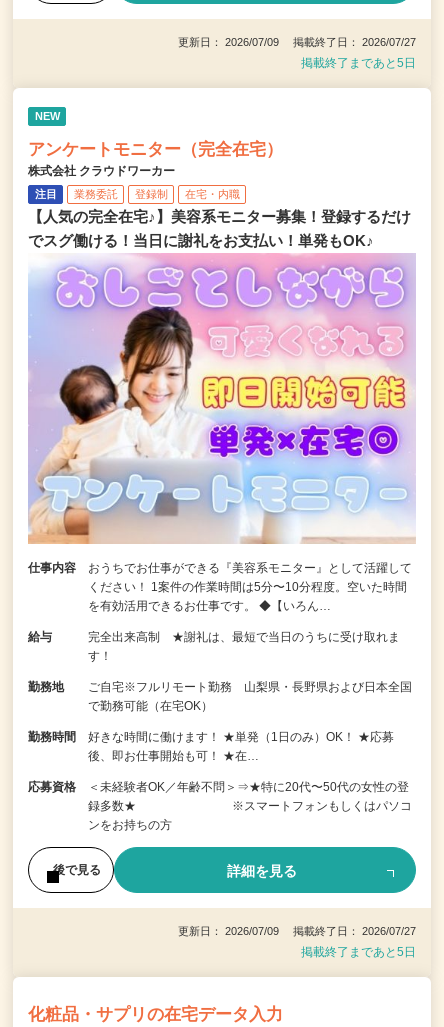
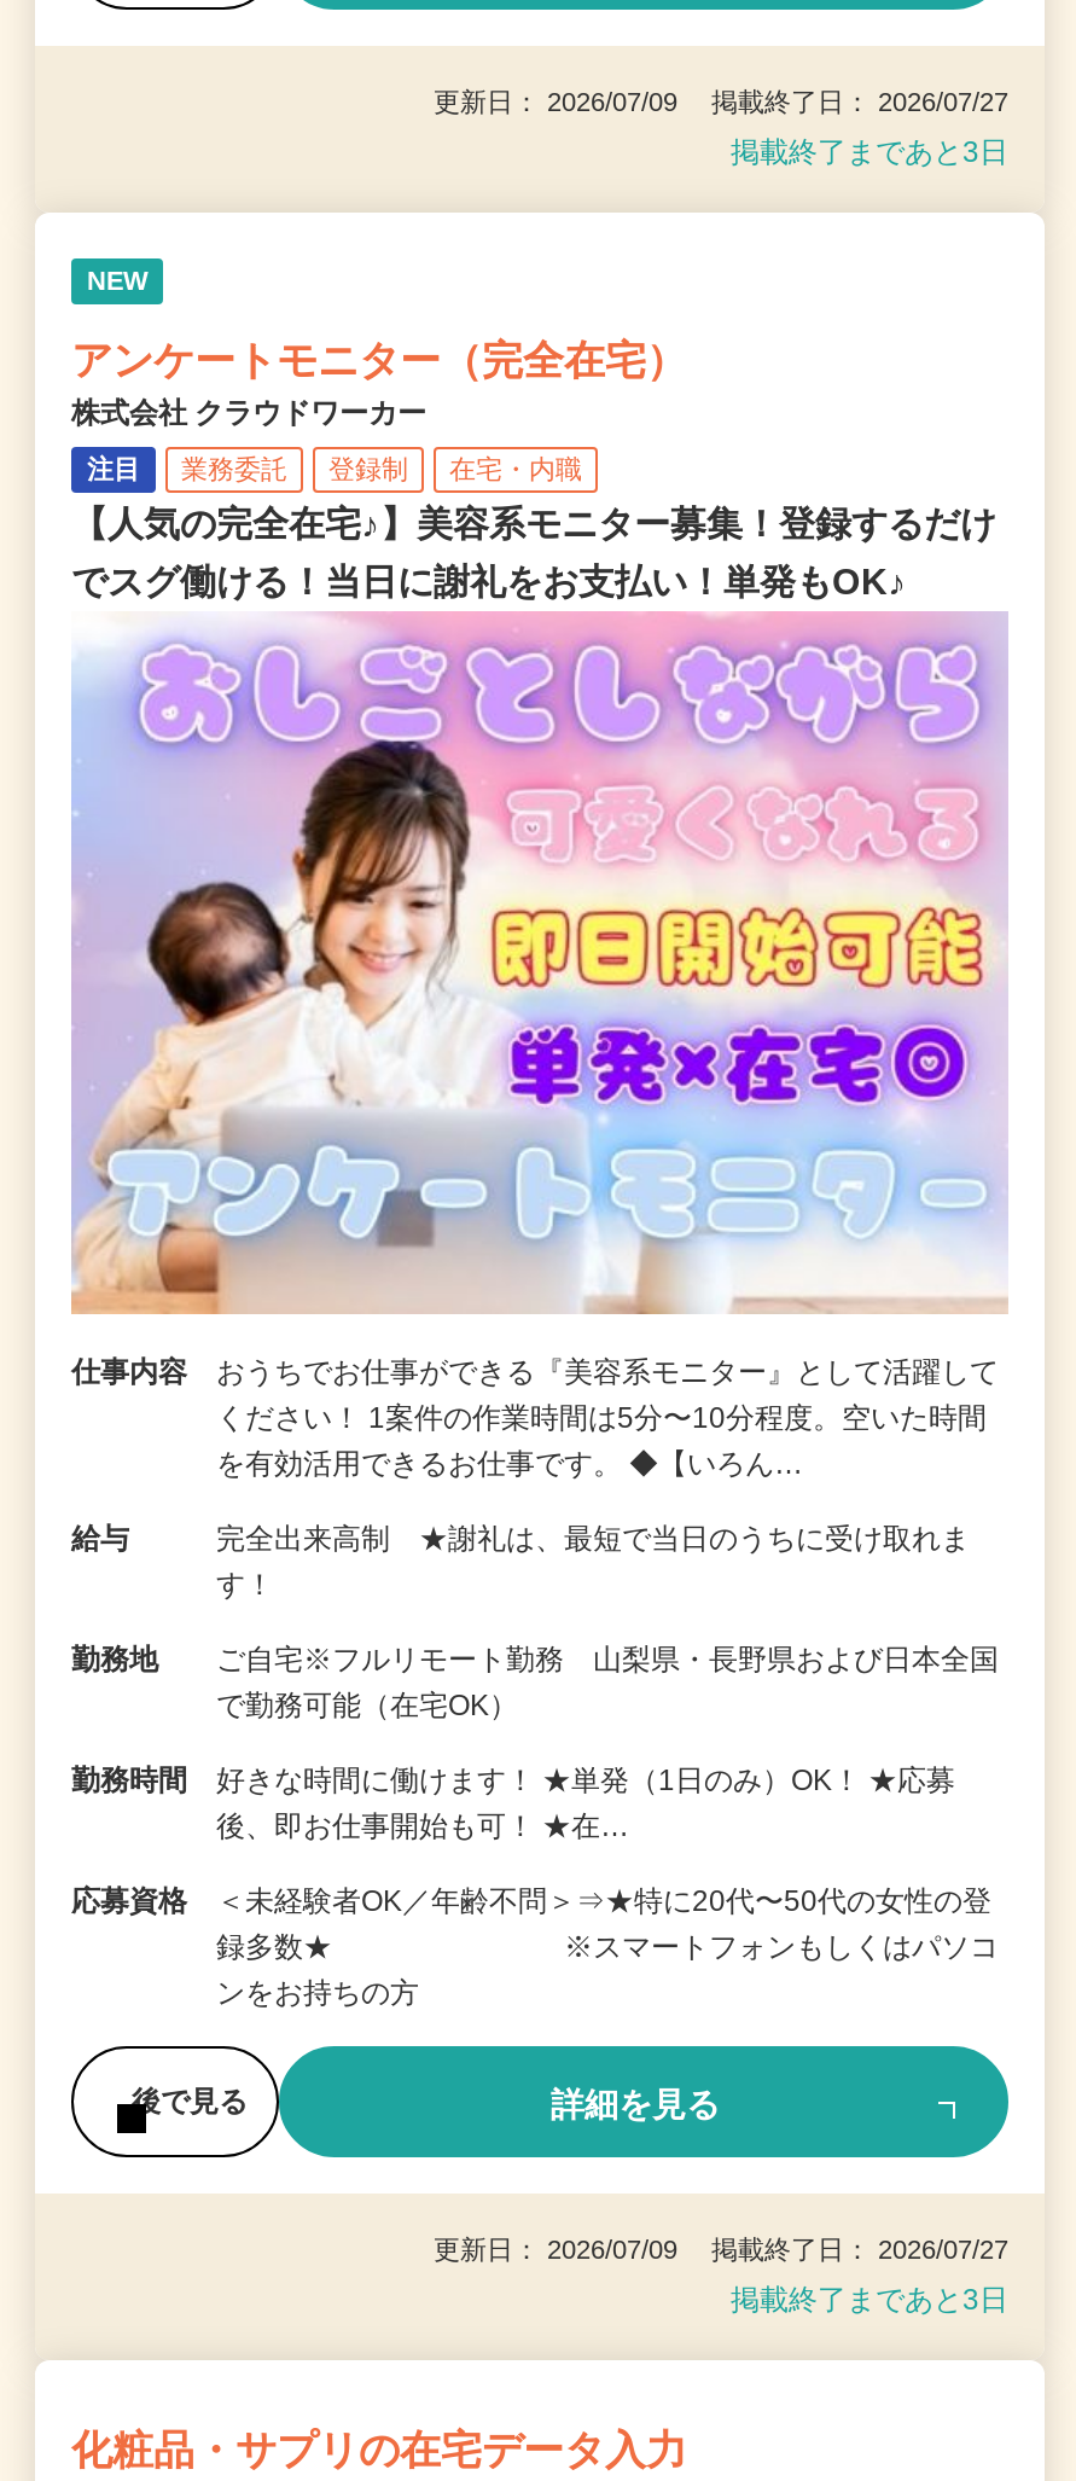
- 掲載終了まであと5日
+ 掲載終了まであと3日

- 掲載終了まであと5日
+ 掲載終了まであと3日
